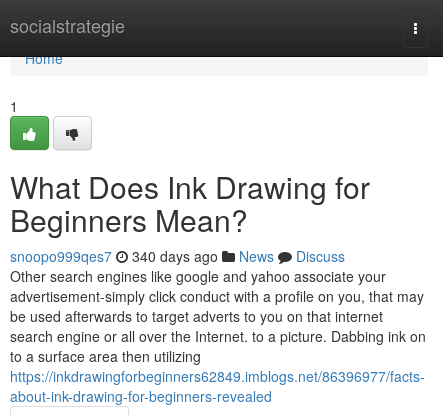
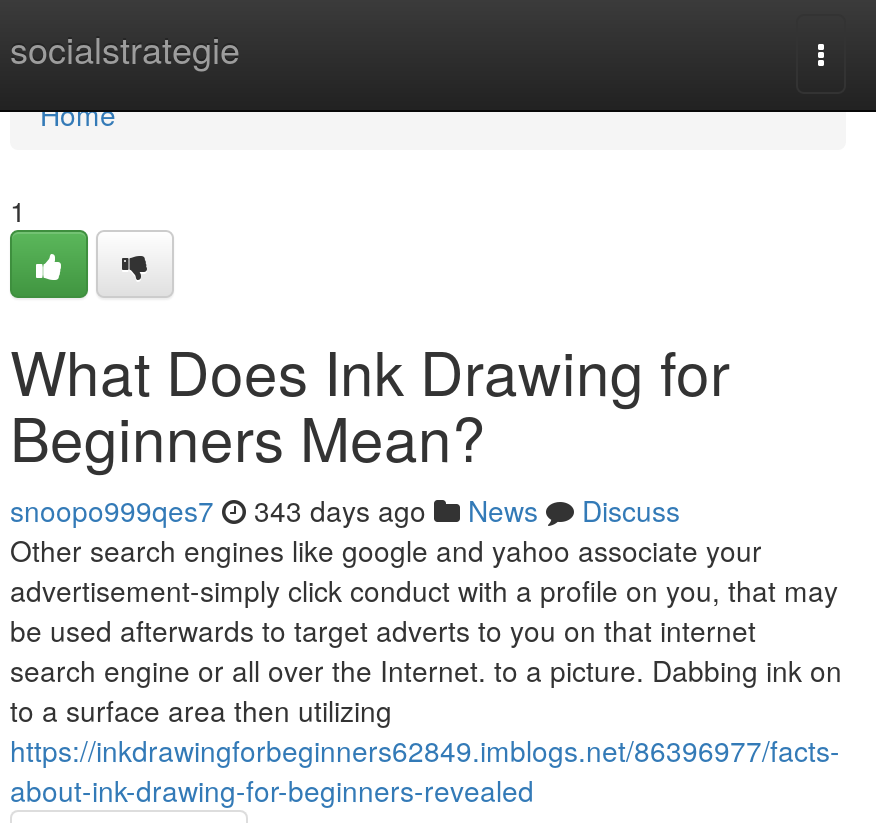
- snoopo999qes7 340 days ago News Discuss
+ snoopo999qes7 343 days ago News Discuss
